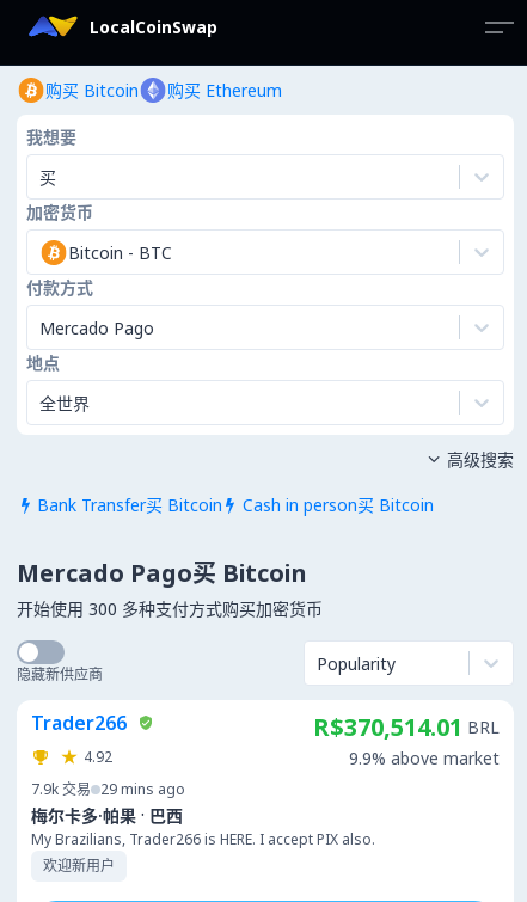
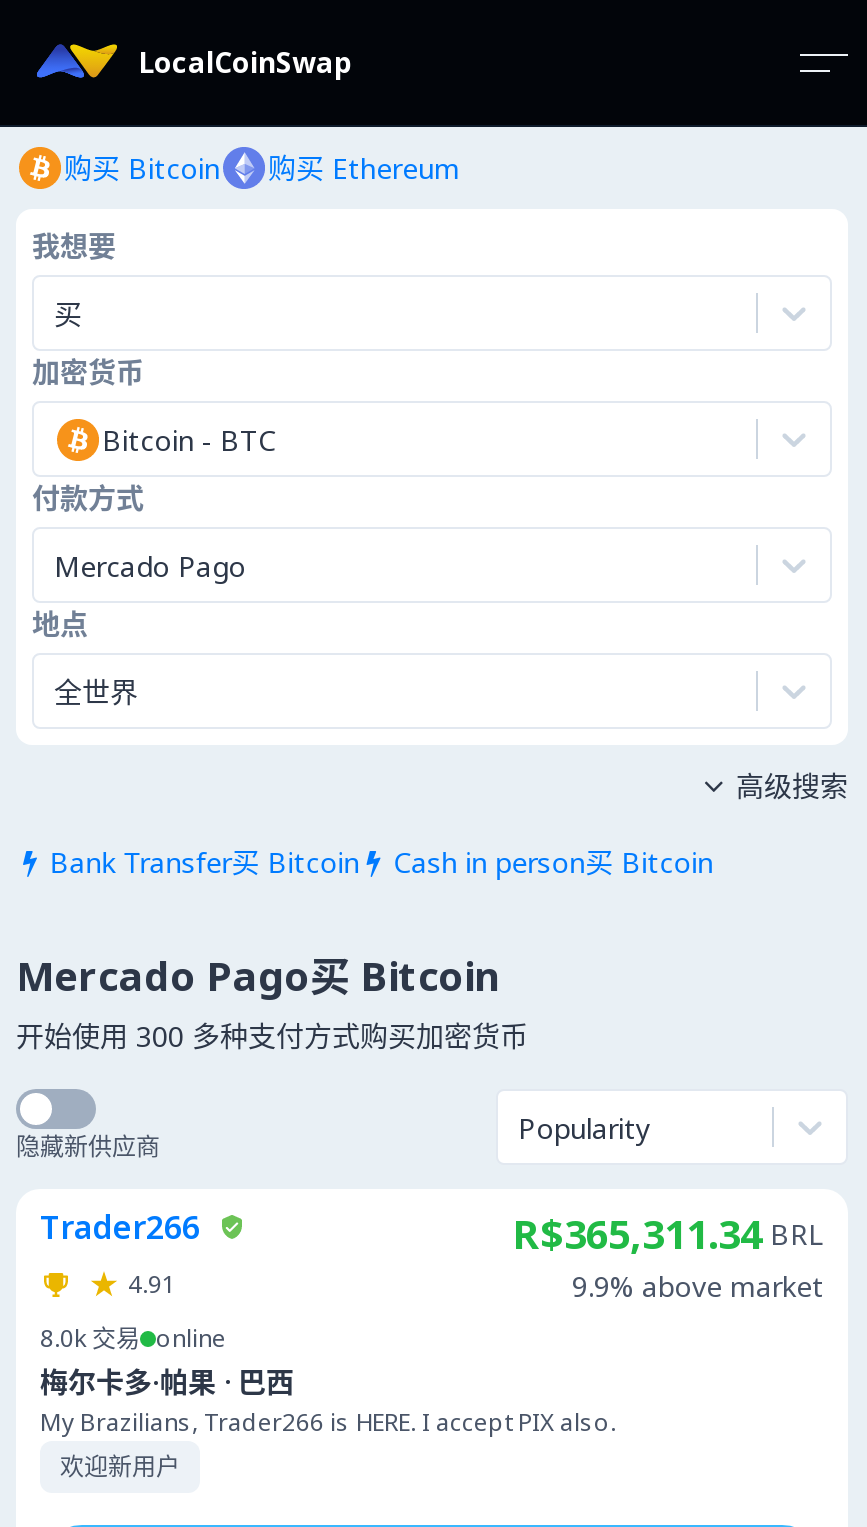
- R$370,514.01 BRL
+ R$365,311.34 BRL

- 4.92
+ 4.91

- 7.9k 交易 29 mins ago
+ 8.0k 交易 online
